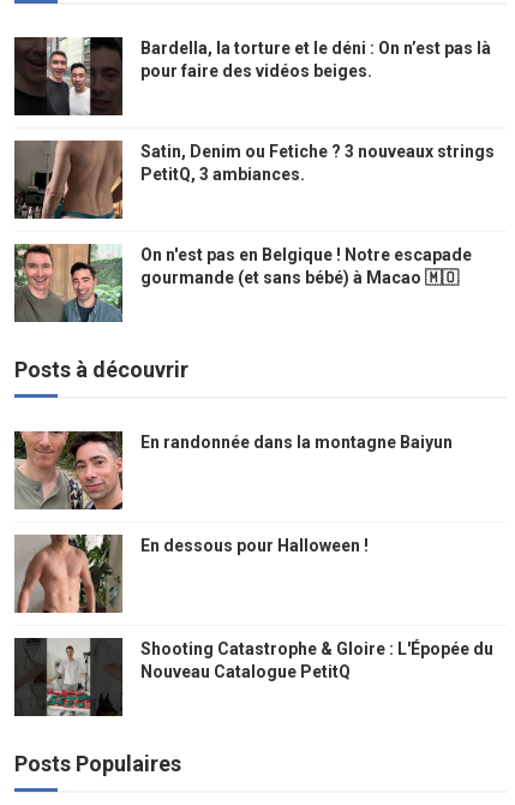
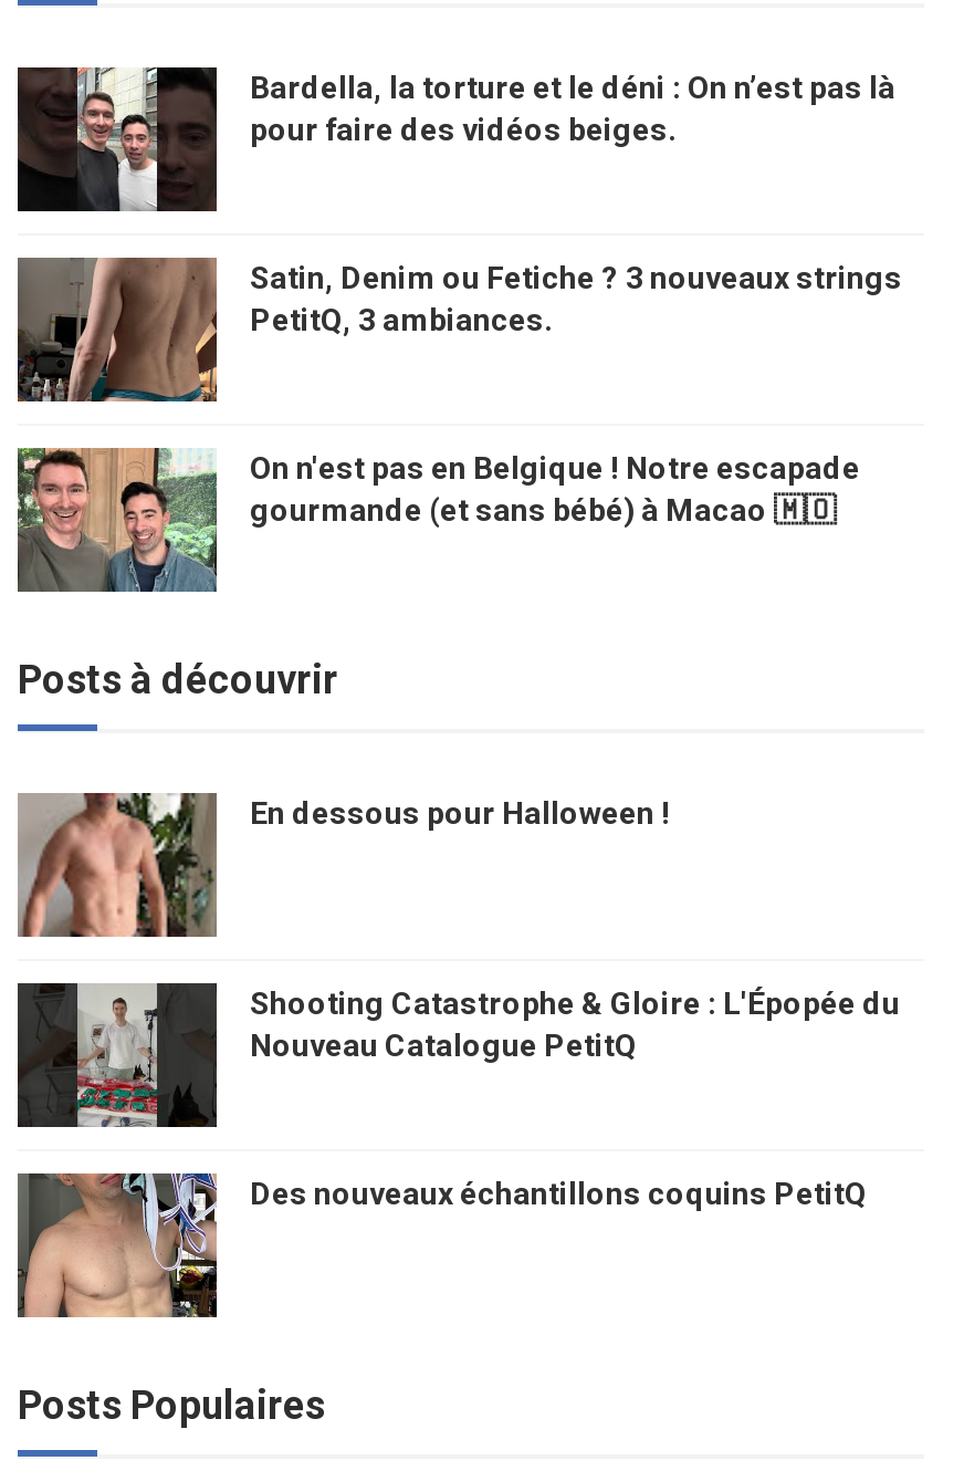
- [image]
- En randonnée dans la montagne Baiyun

moved up: [image] | En dessous pour Halloween ! | Shooting Catastrophe & Gloire : L'Épopée du | Nouveau Catalogue PetitQ

+ [image]
+ Des nouveaux échantillons coquins PetitQ
